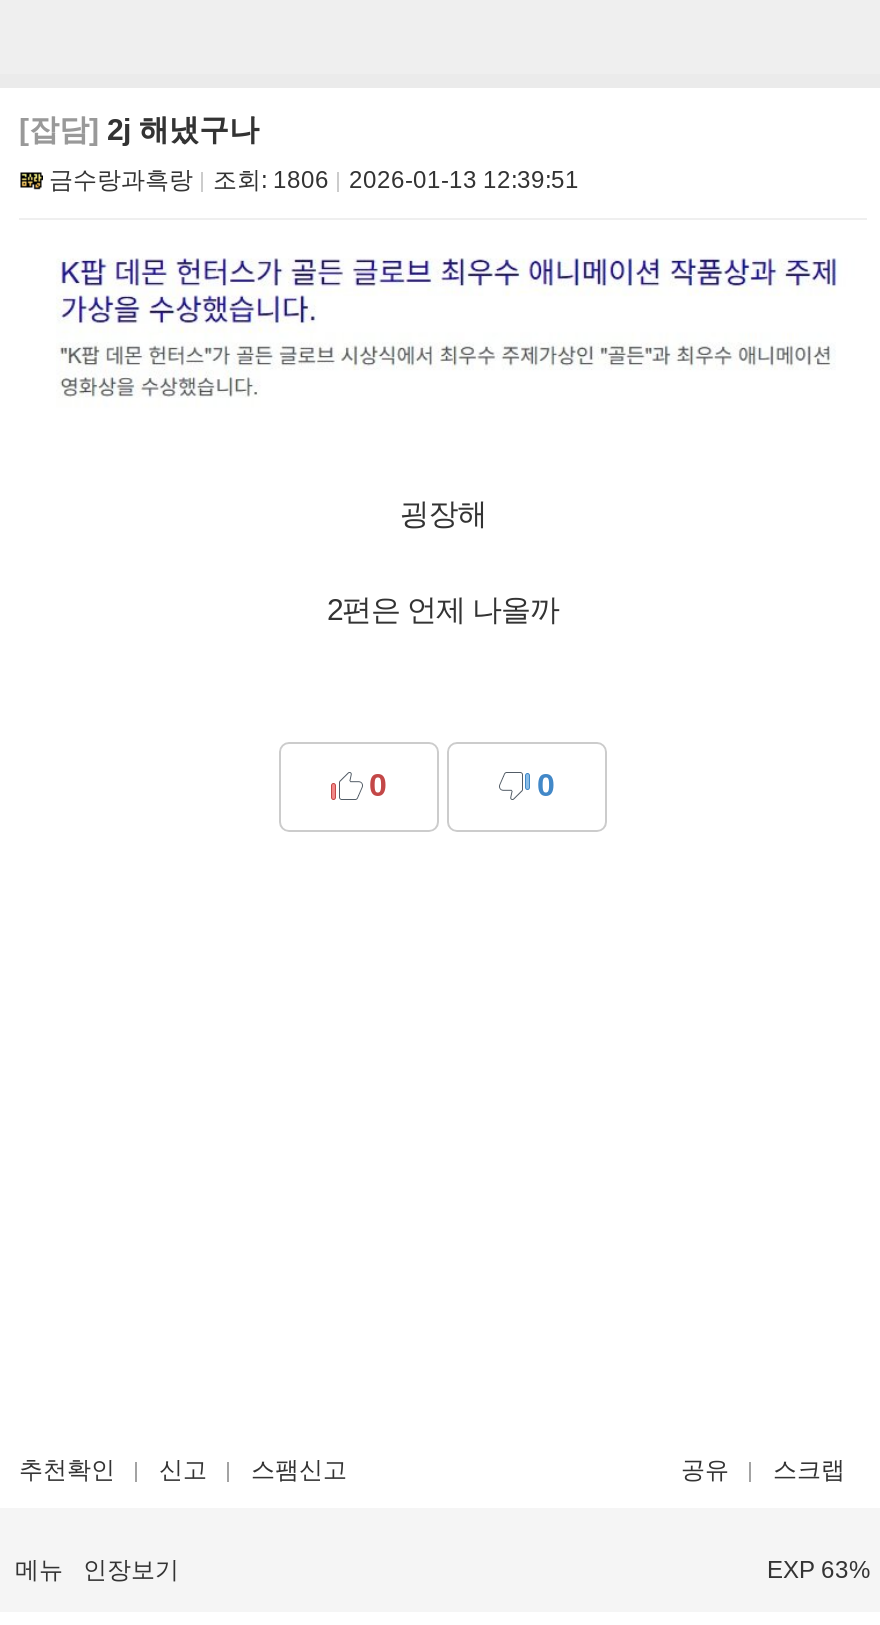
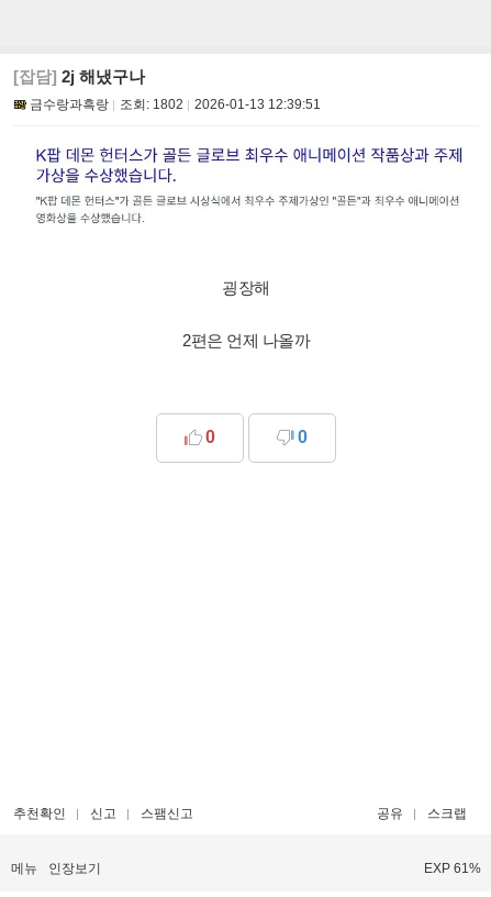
- 금수랑과흑랑 조회: 1806 2026-01-13 12:39:51
+ 금수랑과흑랑 조회: 1802 2026-01-13 12:39:51

- EXP 63%
+ EXP 61%
